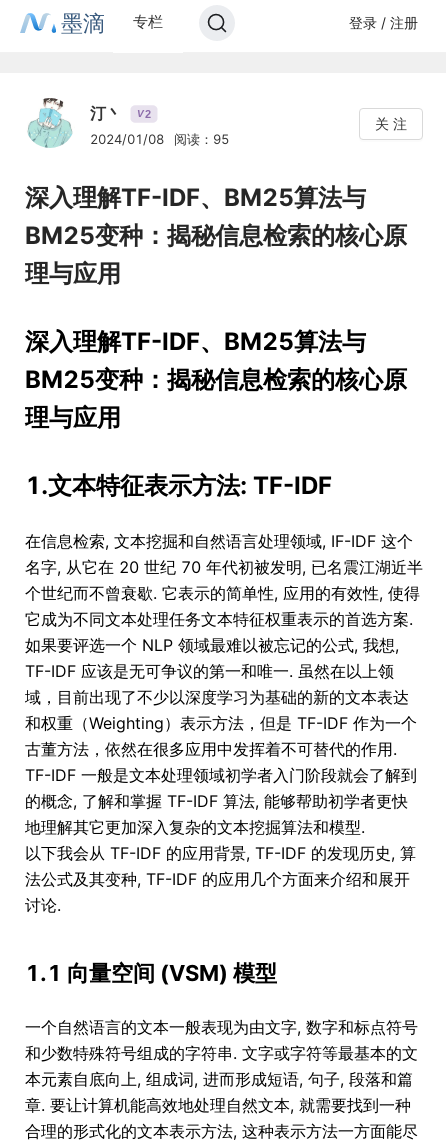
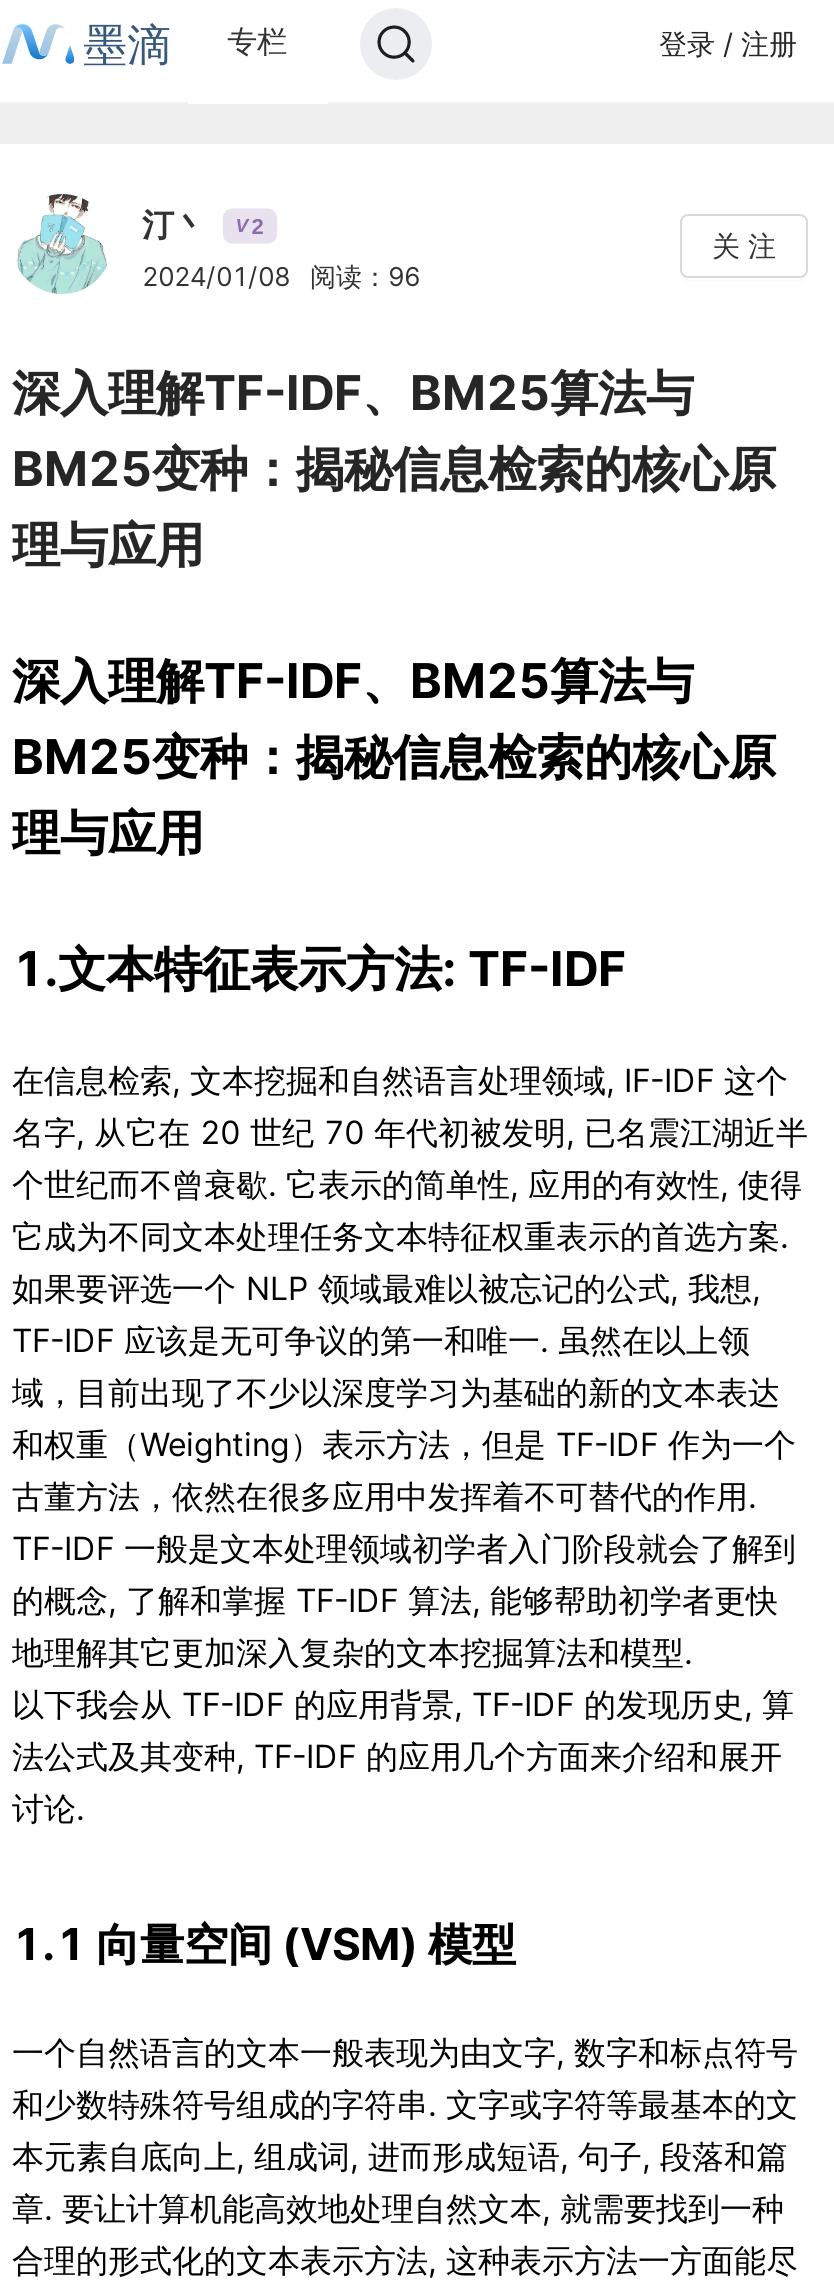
- 2024/01/08 阅读：95
+ 2024/01/08 阅读：96
